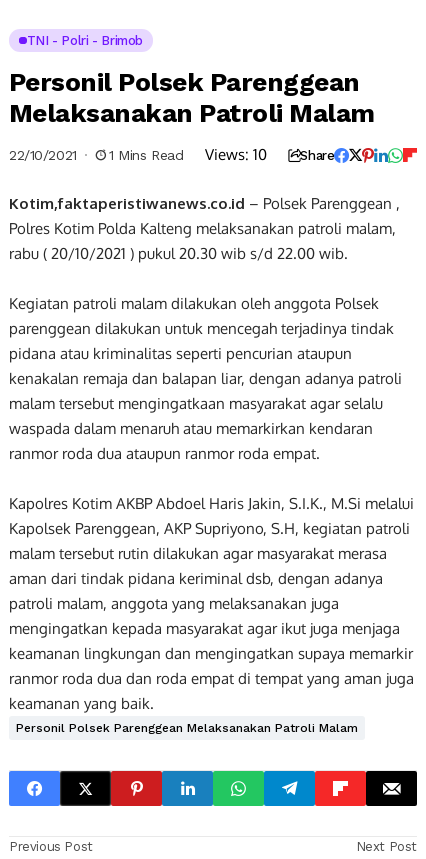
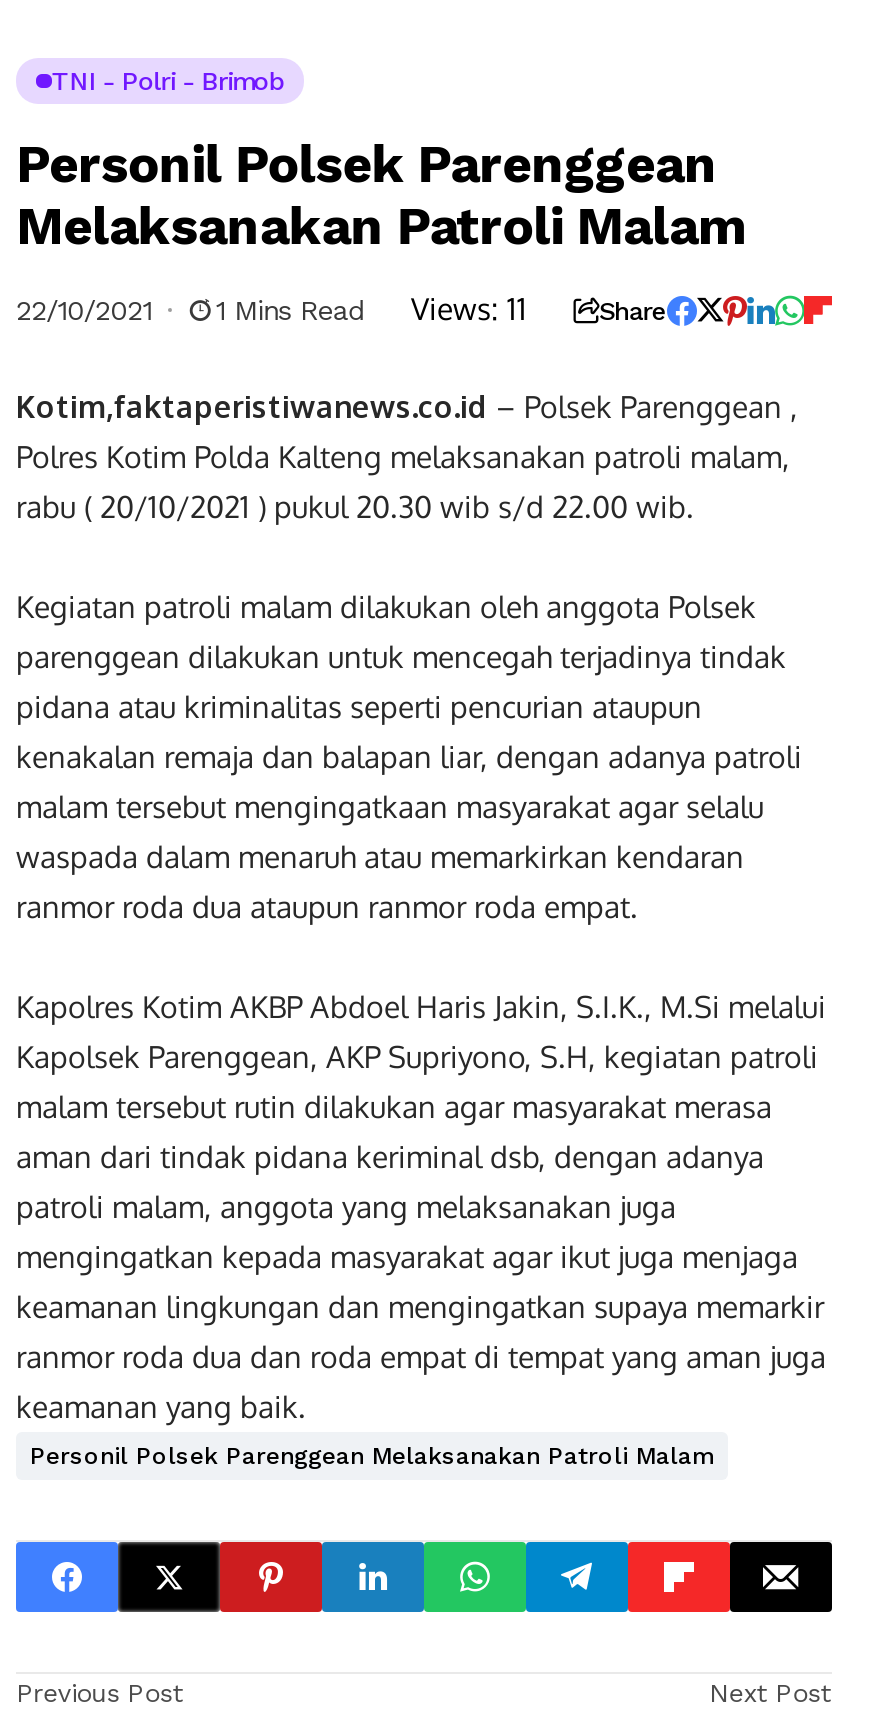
- 1 Mins Read Views: 10
+ 1 Mins Read Views: 11
